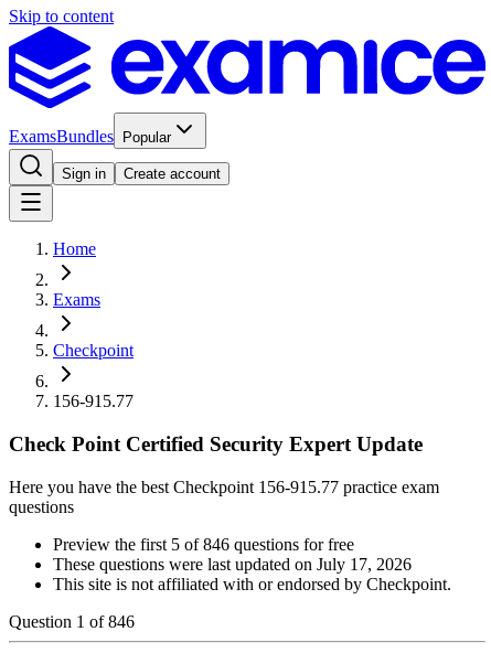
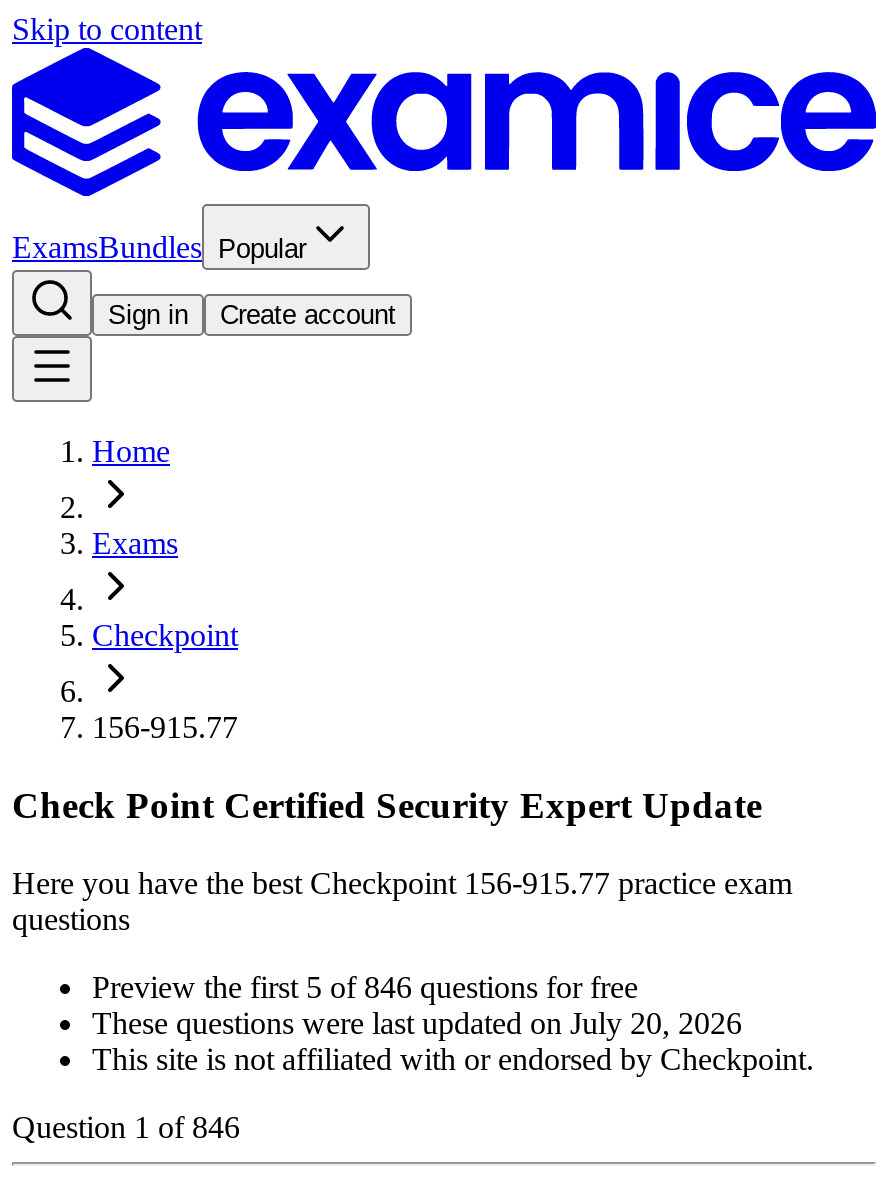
- These questions were last updated on July 17, 2026
+ These questions were last updated on July 20, 2026
